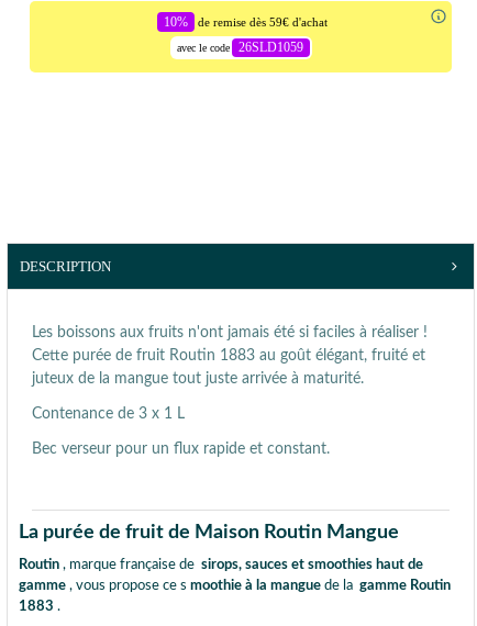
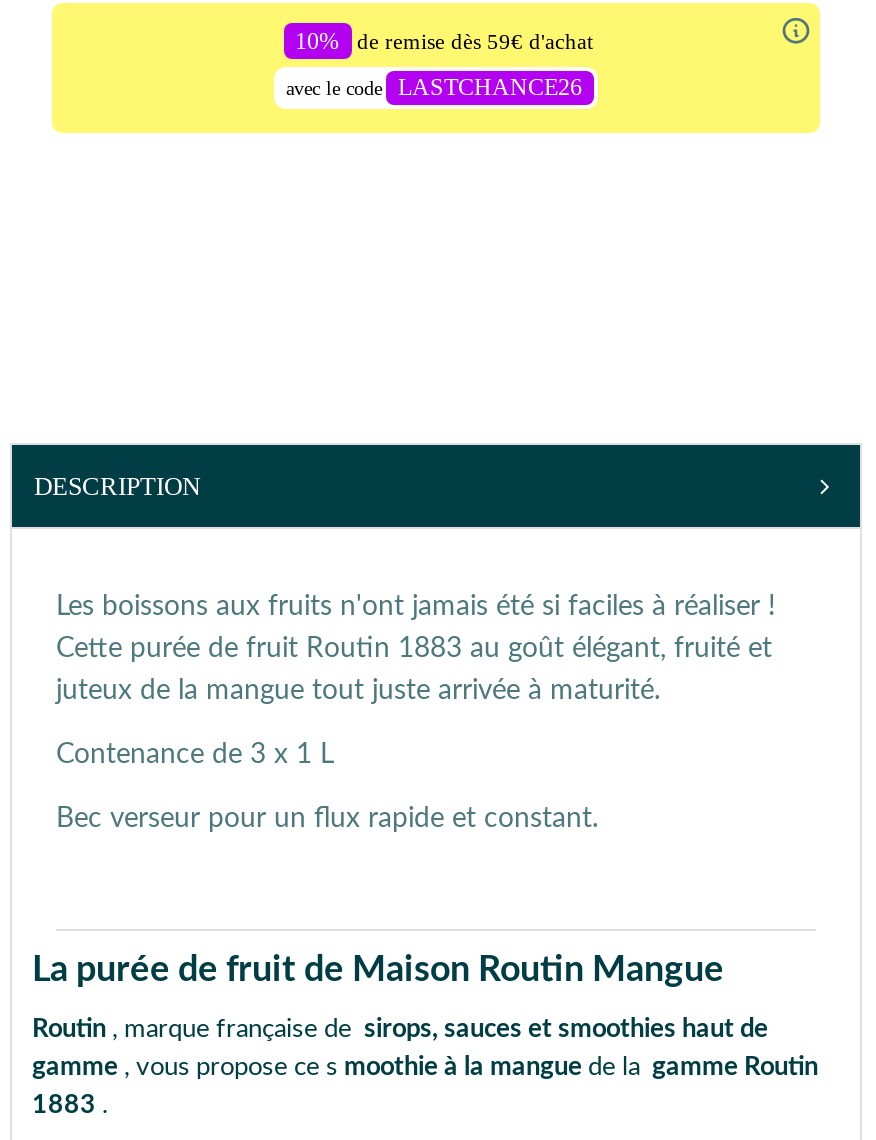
- avec le code 26SLD1059
+ avec le code LASTCHANCE26
